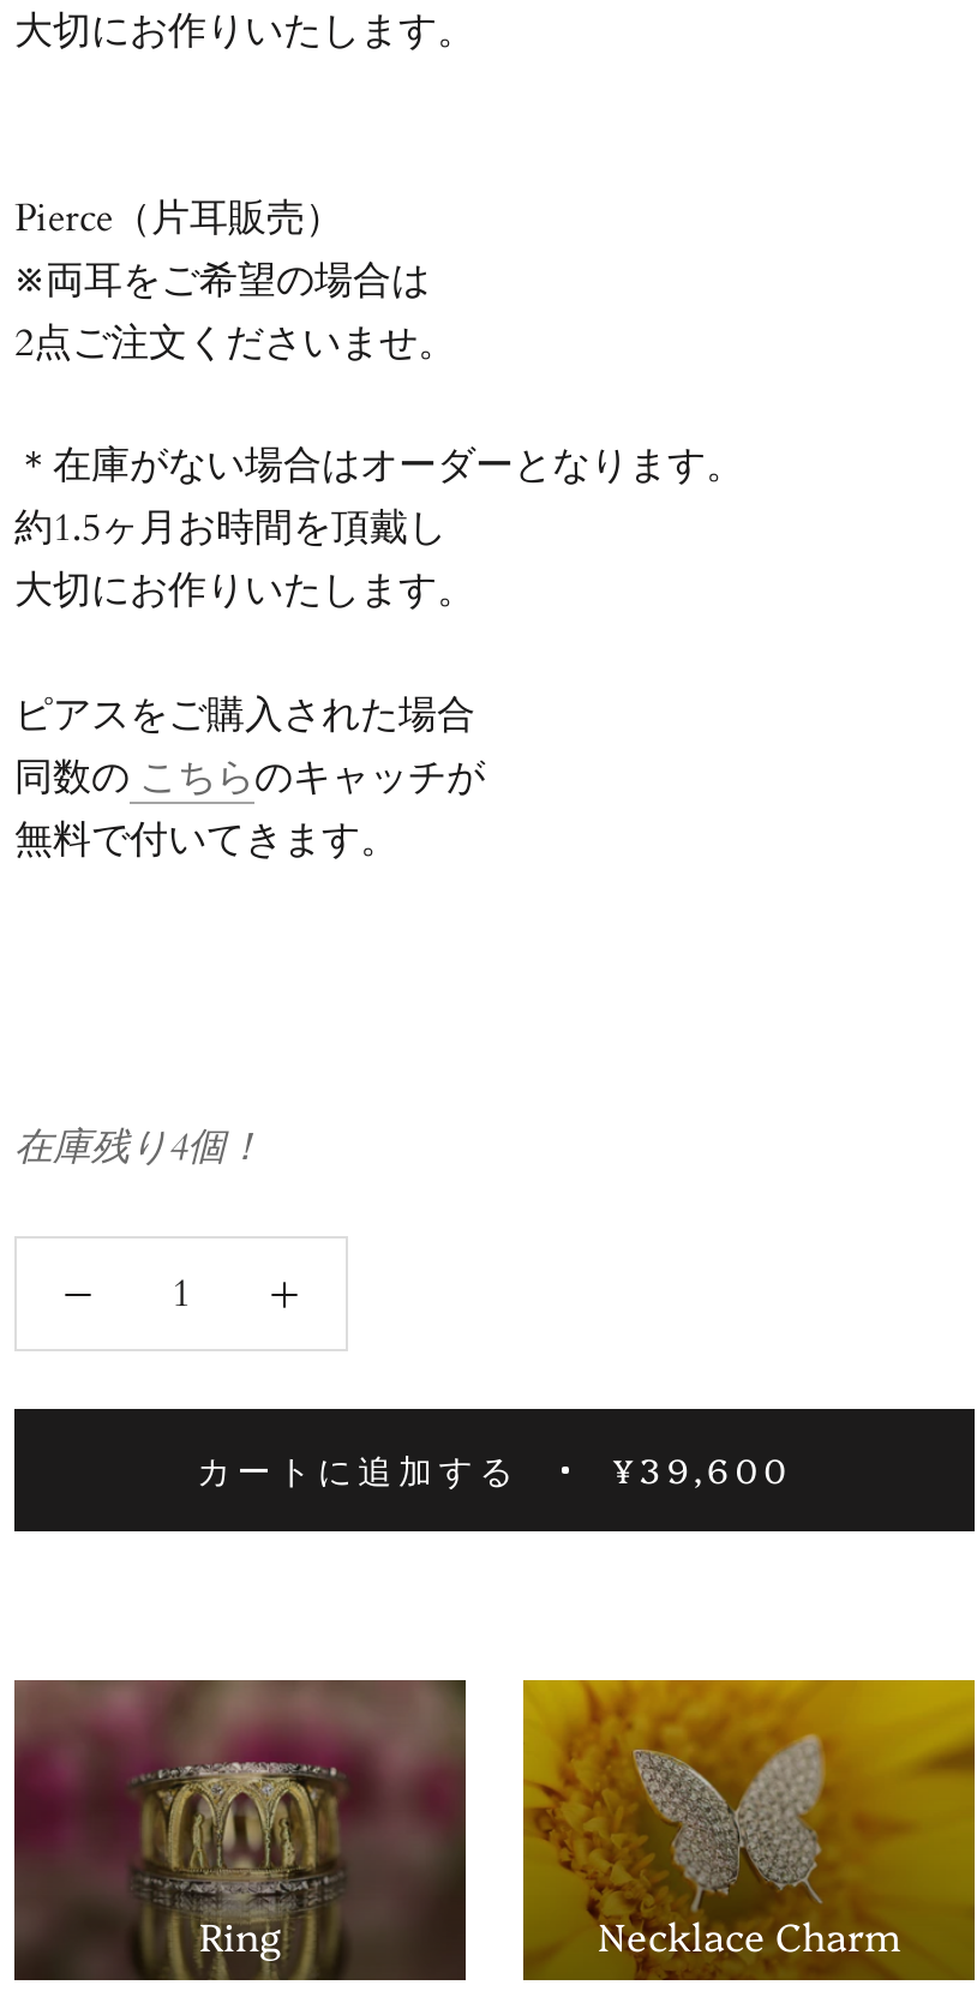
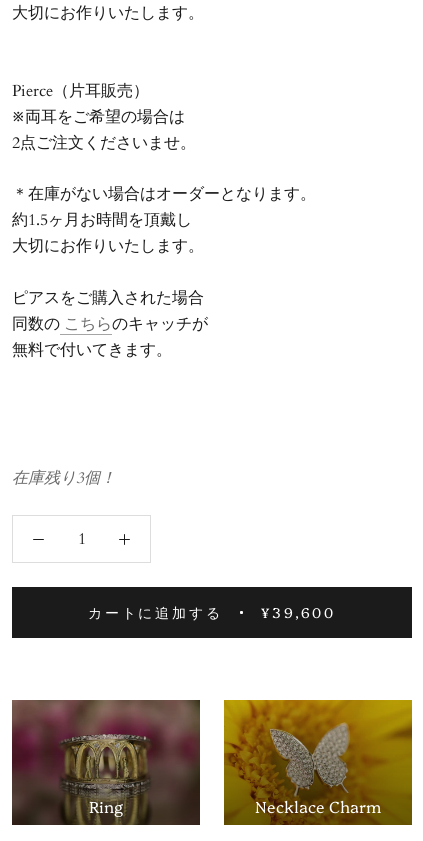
- 在庫残り4個！
+ 在庫残り3個！
